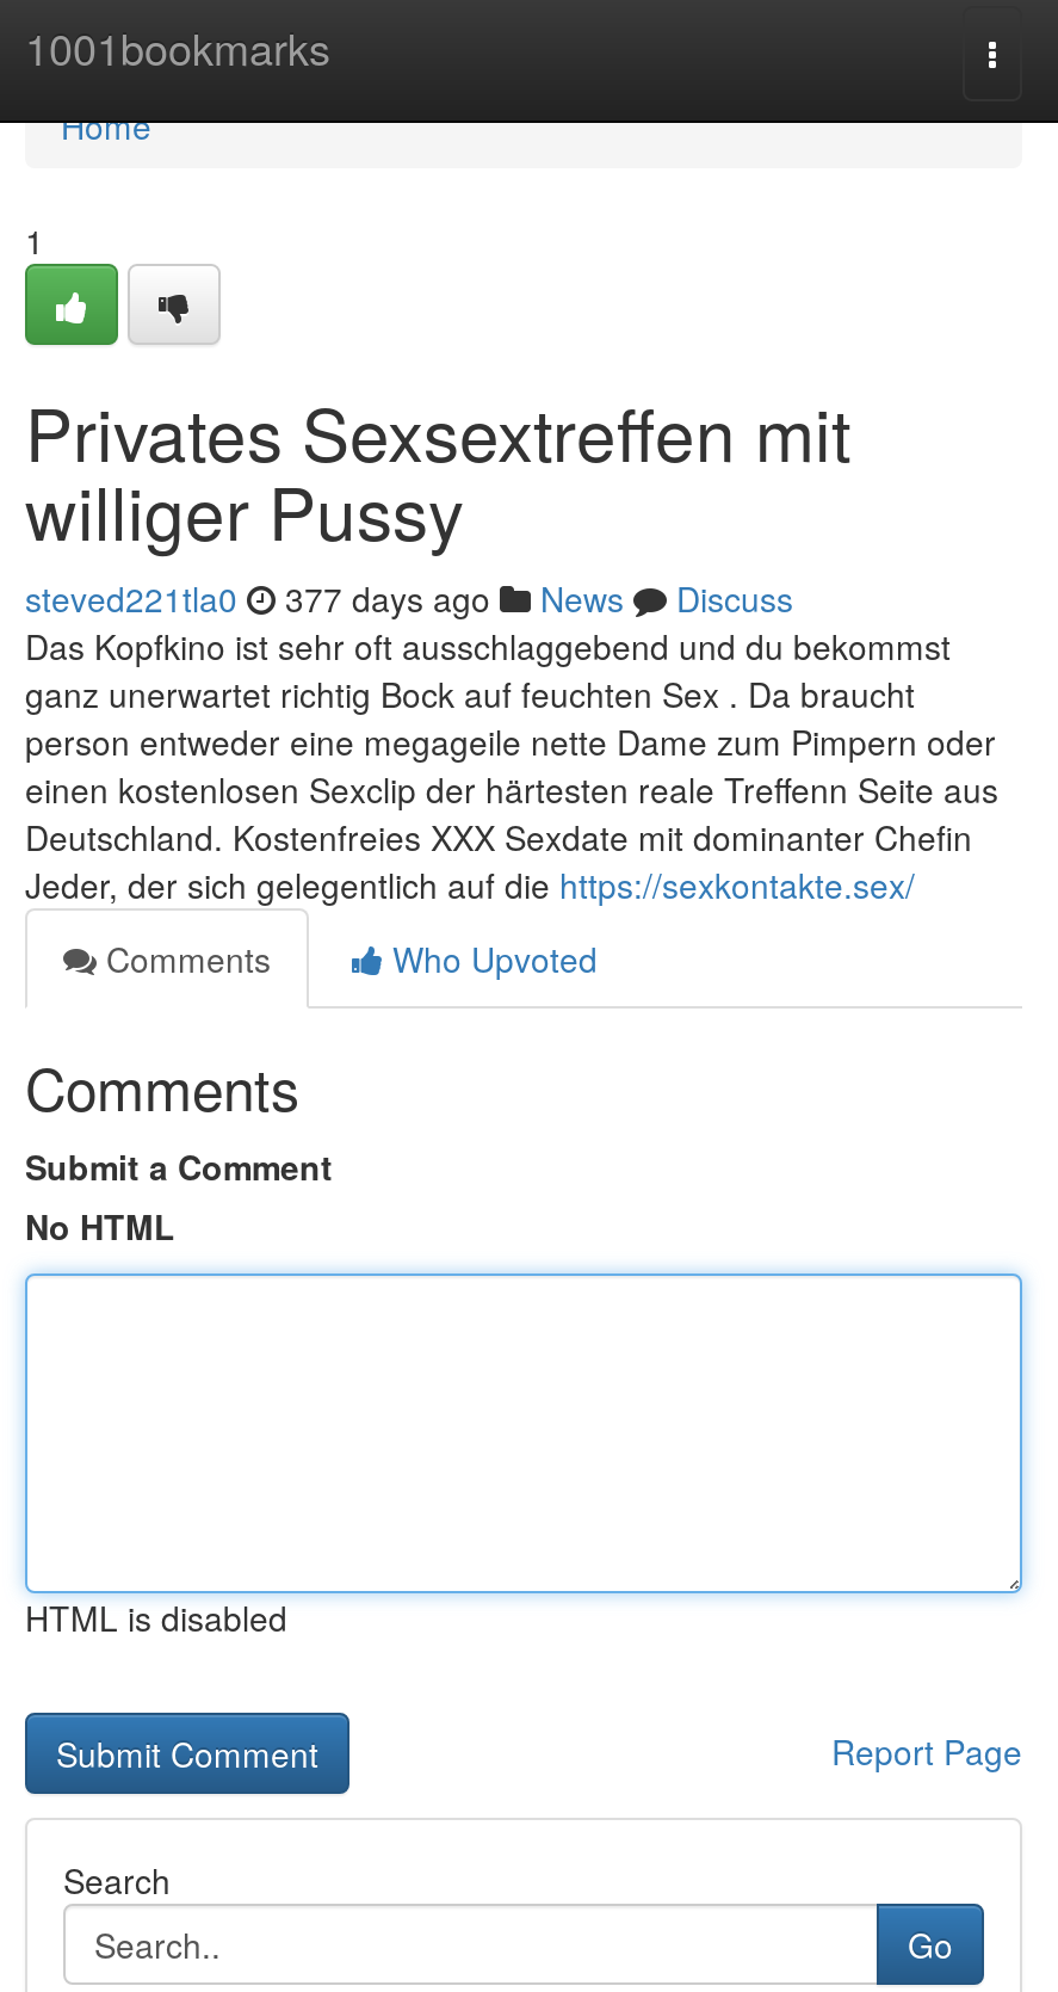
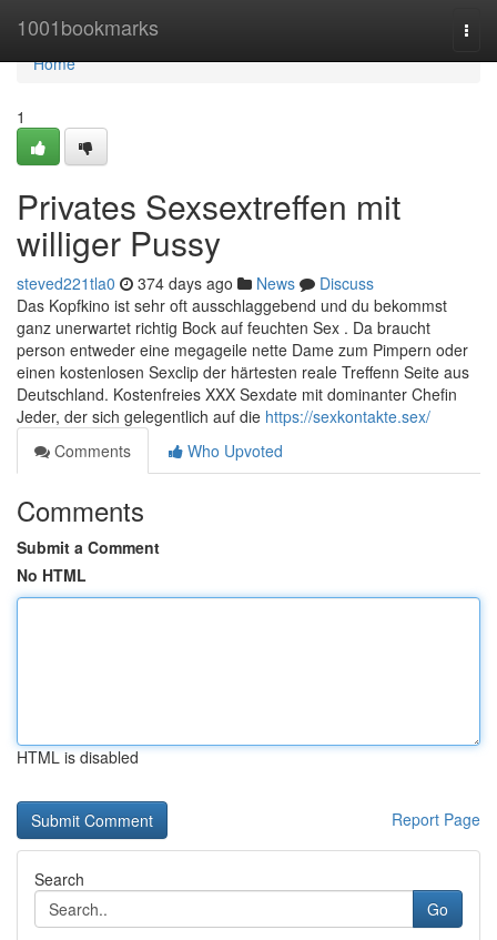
- steved221tla0 377 days ago News Discuss
+ steved221tla0 374 days ago News Discuss
